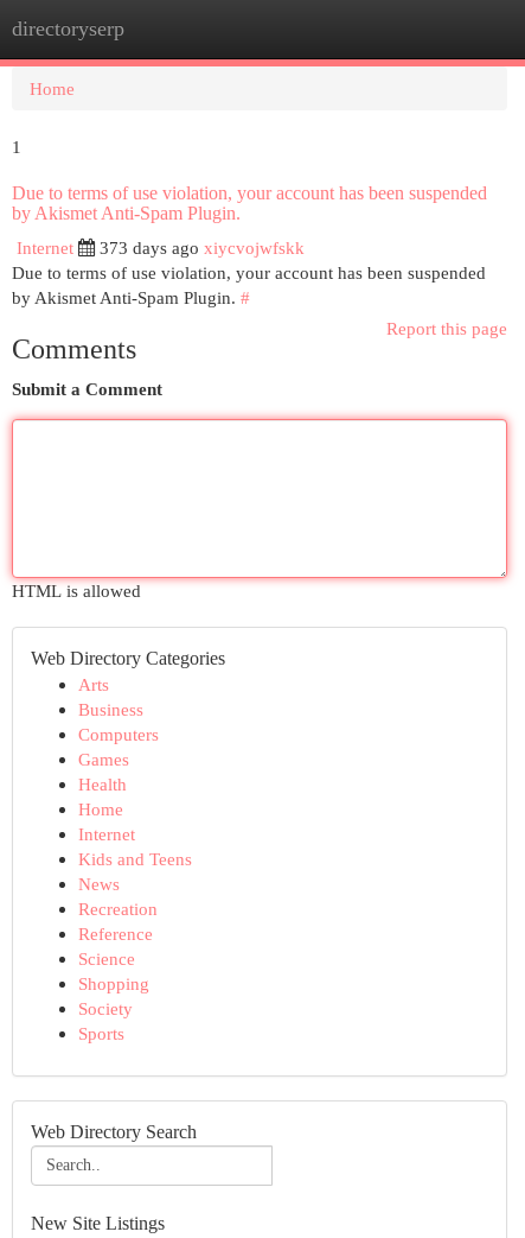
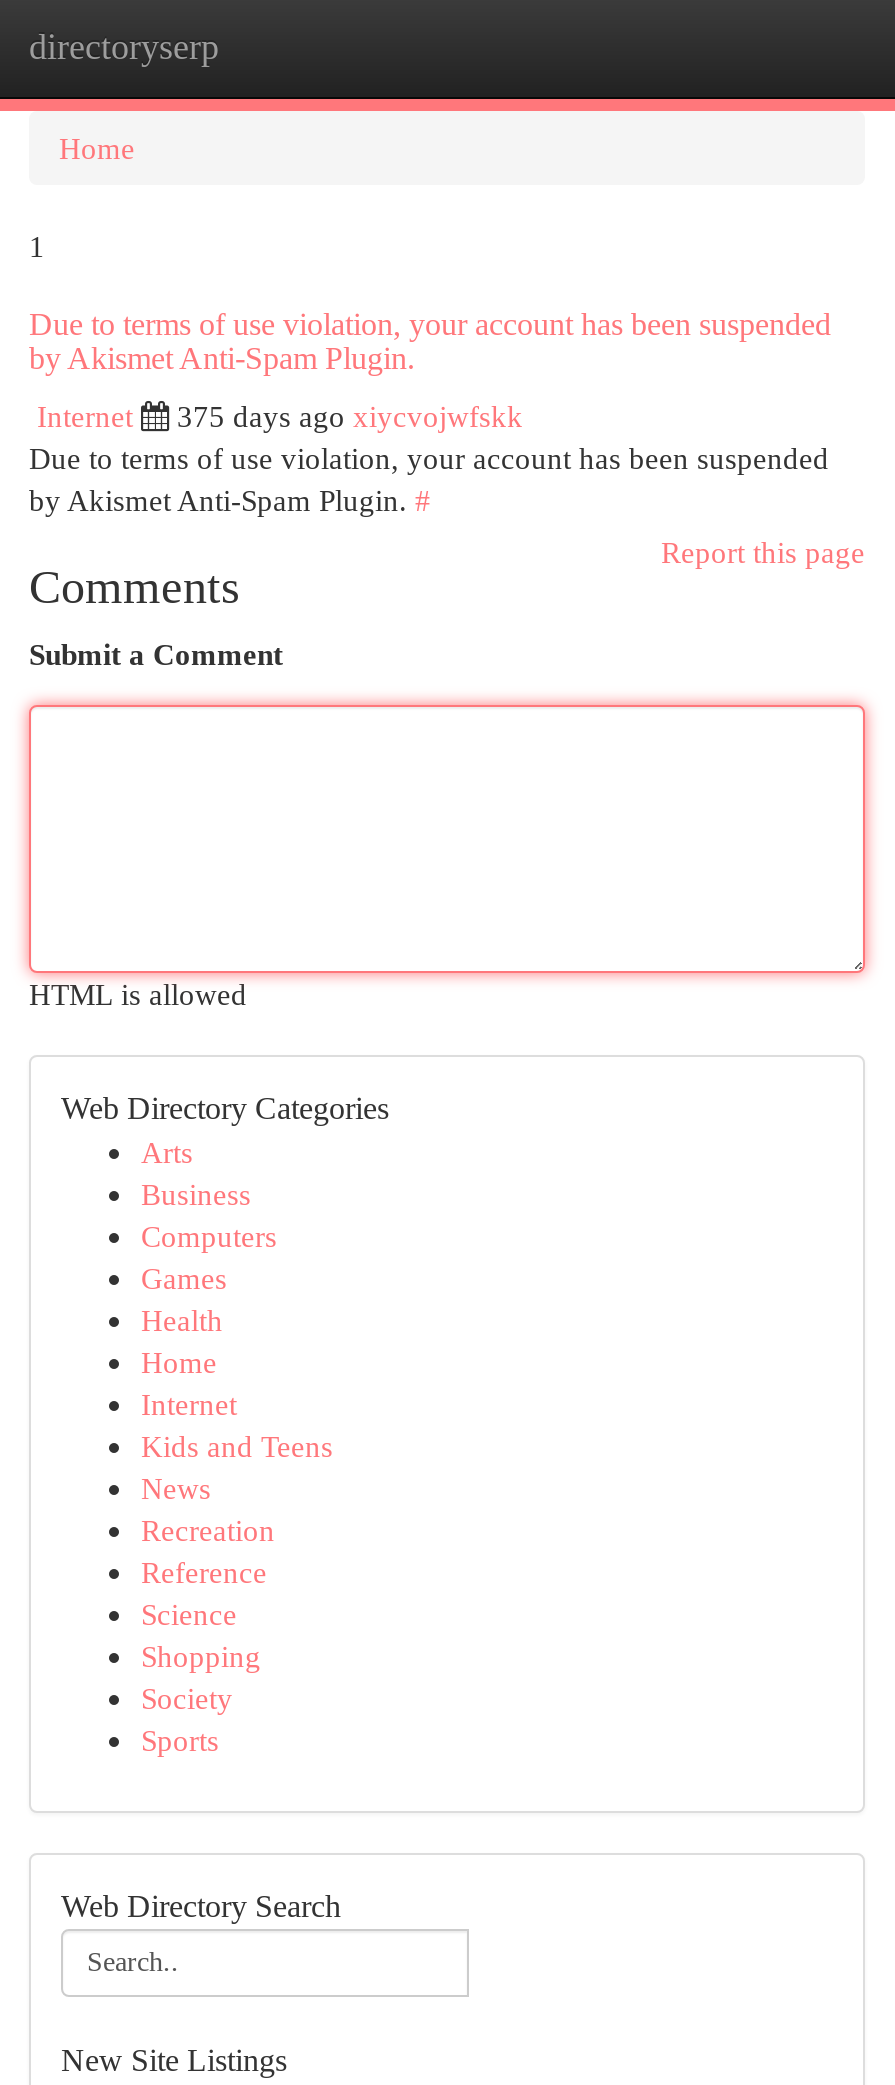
- 373 days ago xiycvojwfskk
+ 375 days ago xiycvojwfskk
